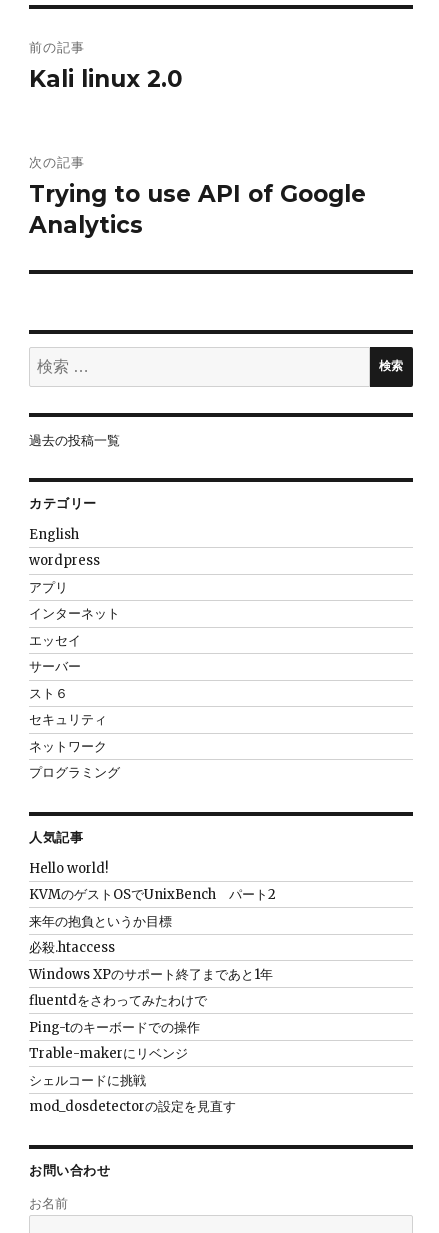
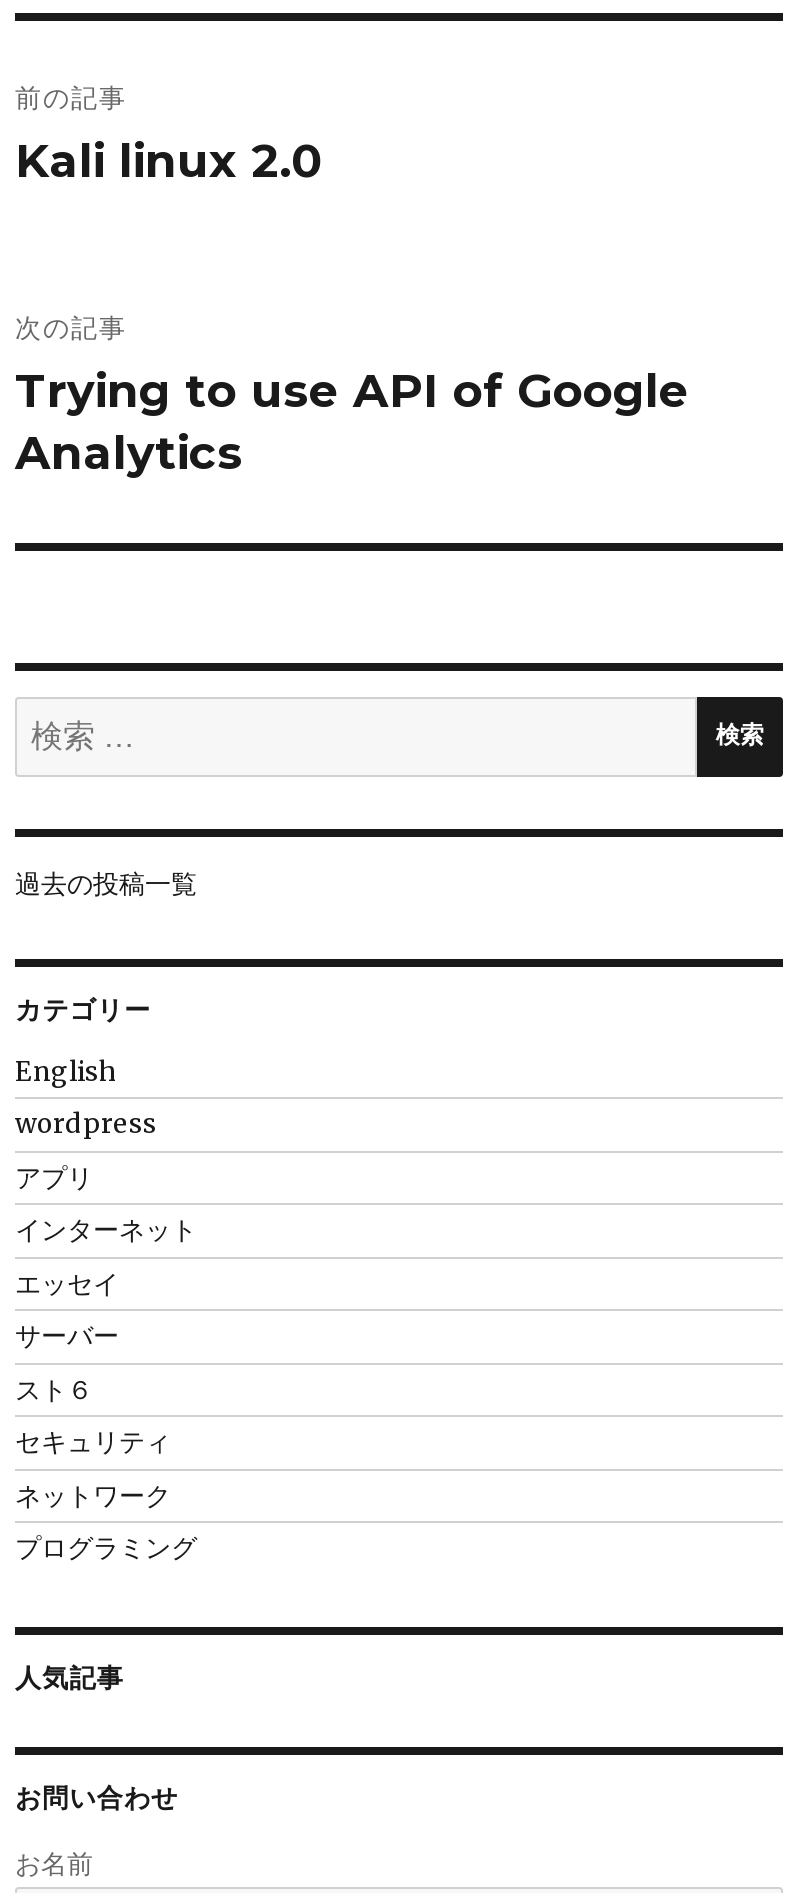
- Hello world!
- KVMのゲストOSでUnixBench パート2
- 来年の抱負というか目標
- 必殺.htaccess
- Windows XPのサポート終了まであと1年
- fluentdをさわってみたわけで
- Ping-tのキーボードでの操作
- Trable-makerにリベンジ
- シェルコードに挑戦
- mod_dosdetectorの設定を見直す
